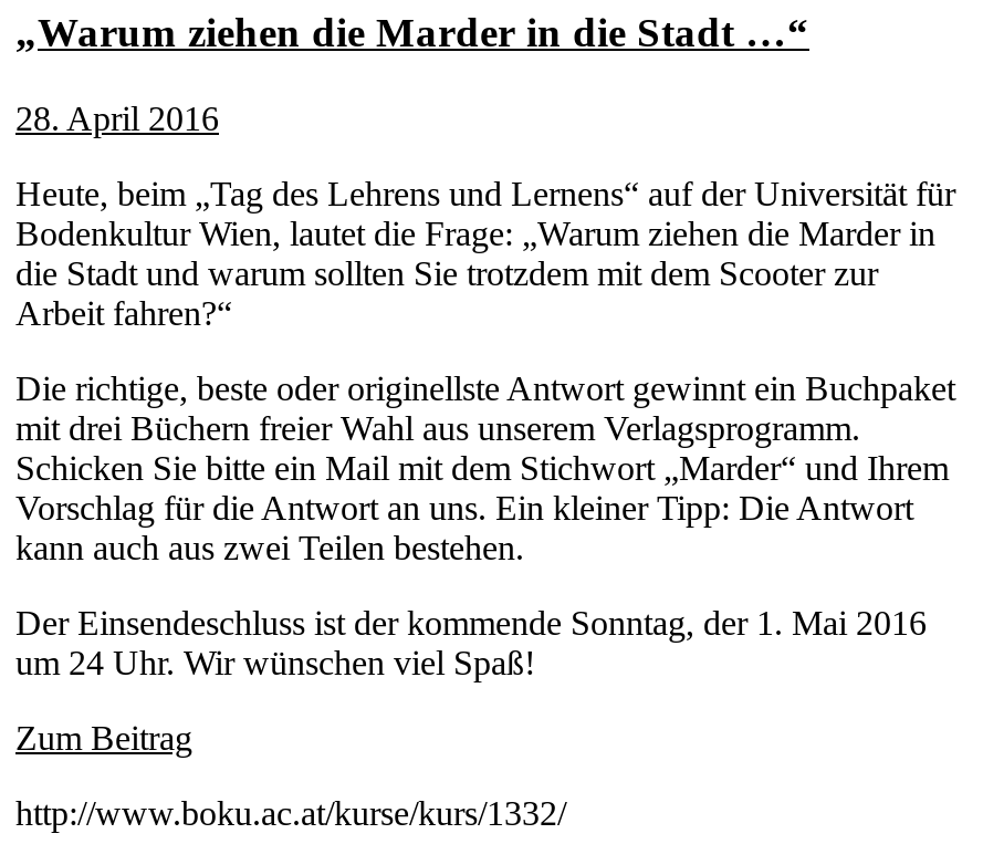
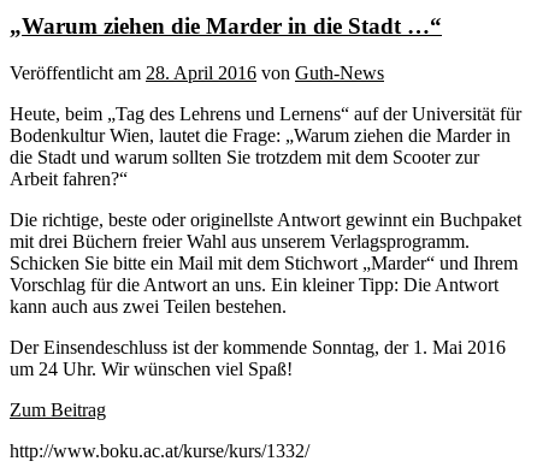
- 28. April 2016
+ Veröffentlicht am 28. April 2016 von Guth-News
